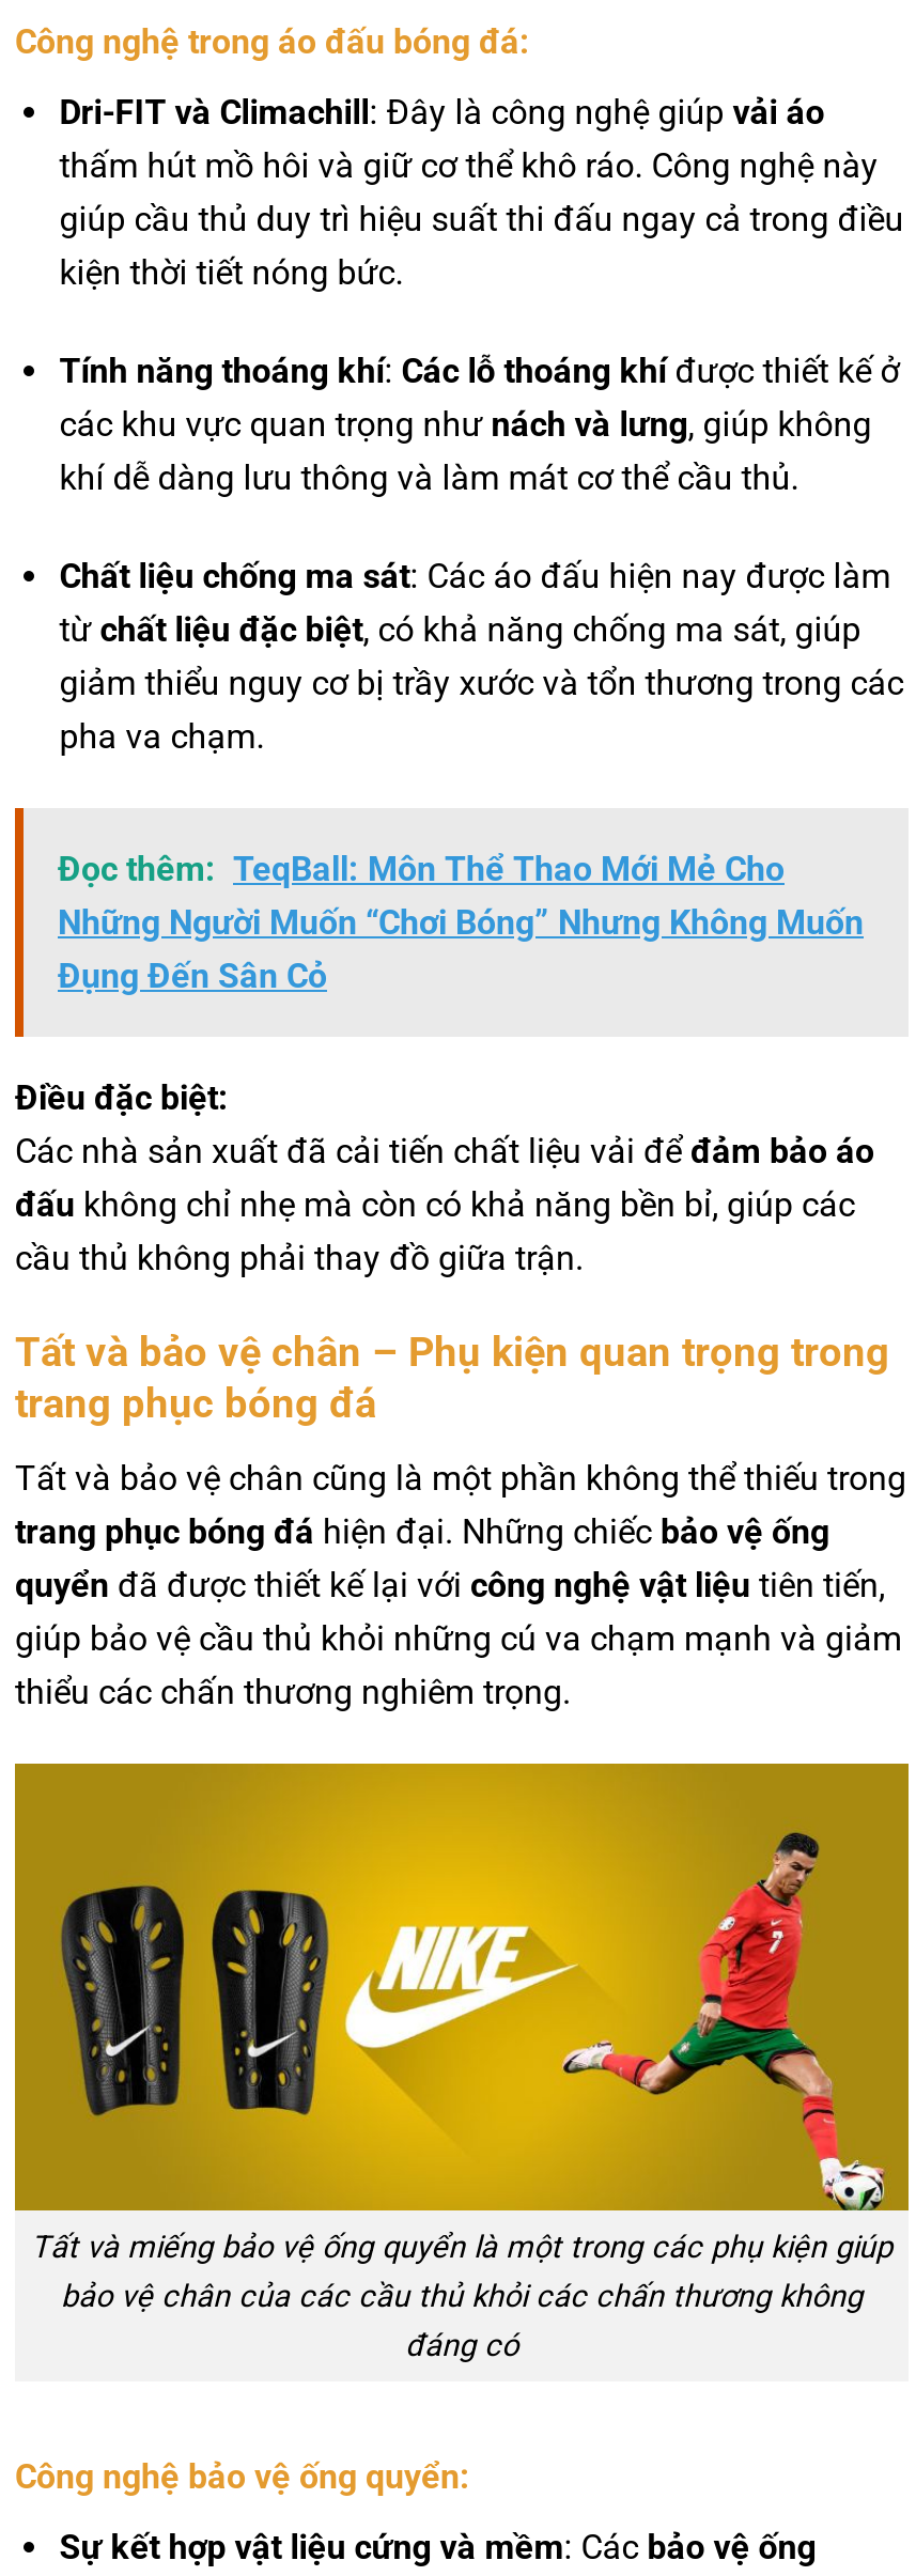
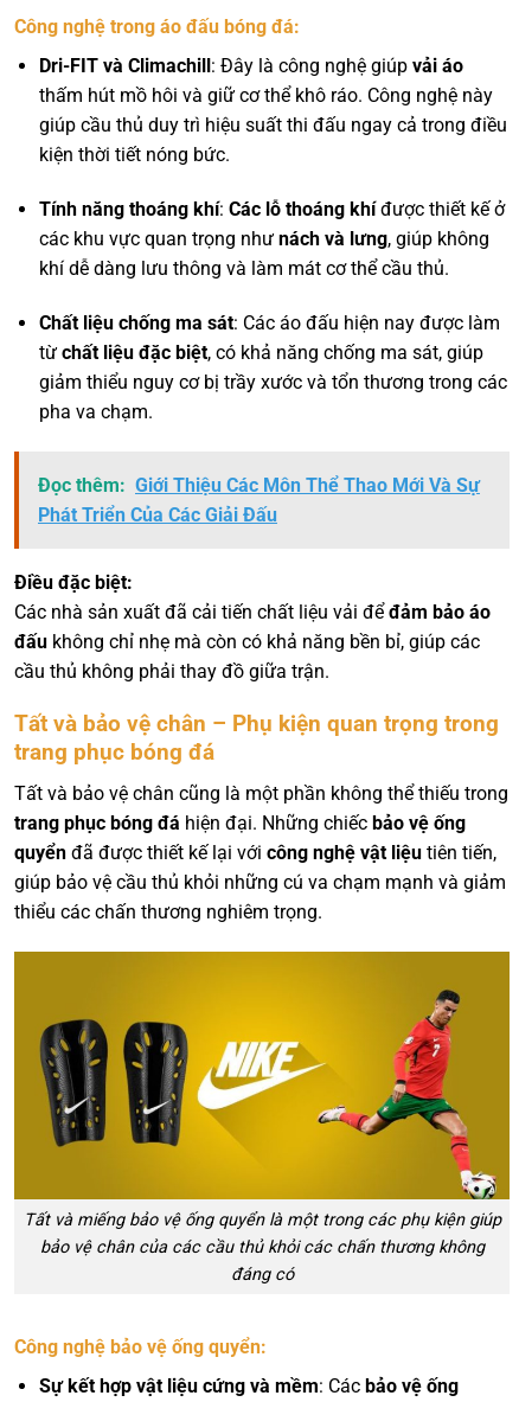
- Đọc thêm: TeqBall: Môn Thể Thao Mới Mẻ Cho
- Những Người Muốn “Chơi Bóng” Nhưng Không Muốn
- Đụng Đến Sân Cỏ
+ Đọc thêm: Giới Thiệu Các Môn Thể Thao Mới Và Sự
+ Phát Triển Của Các Giải Đấu
